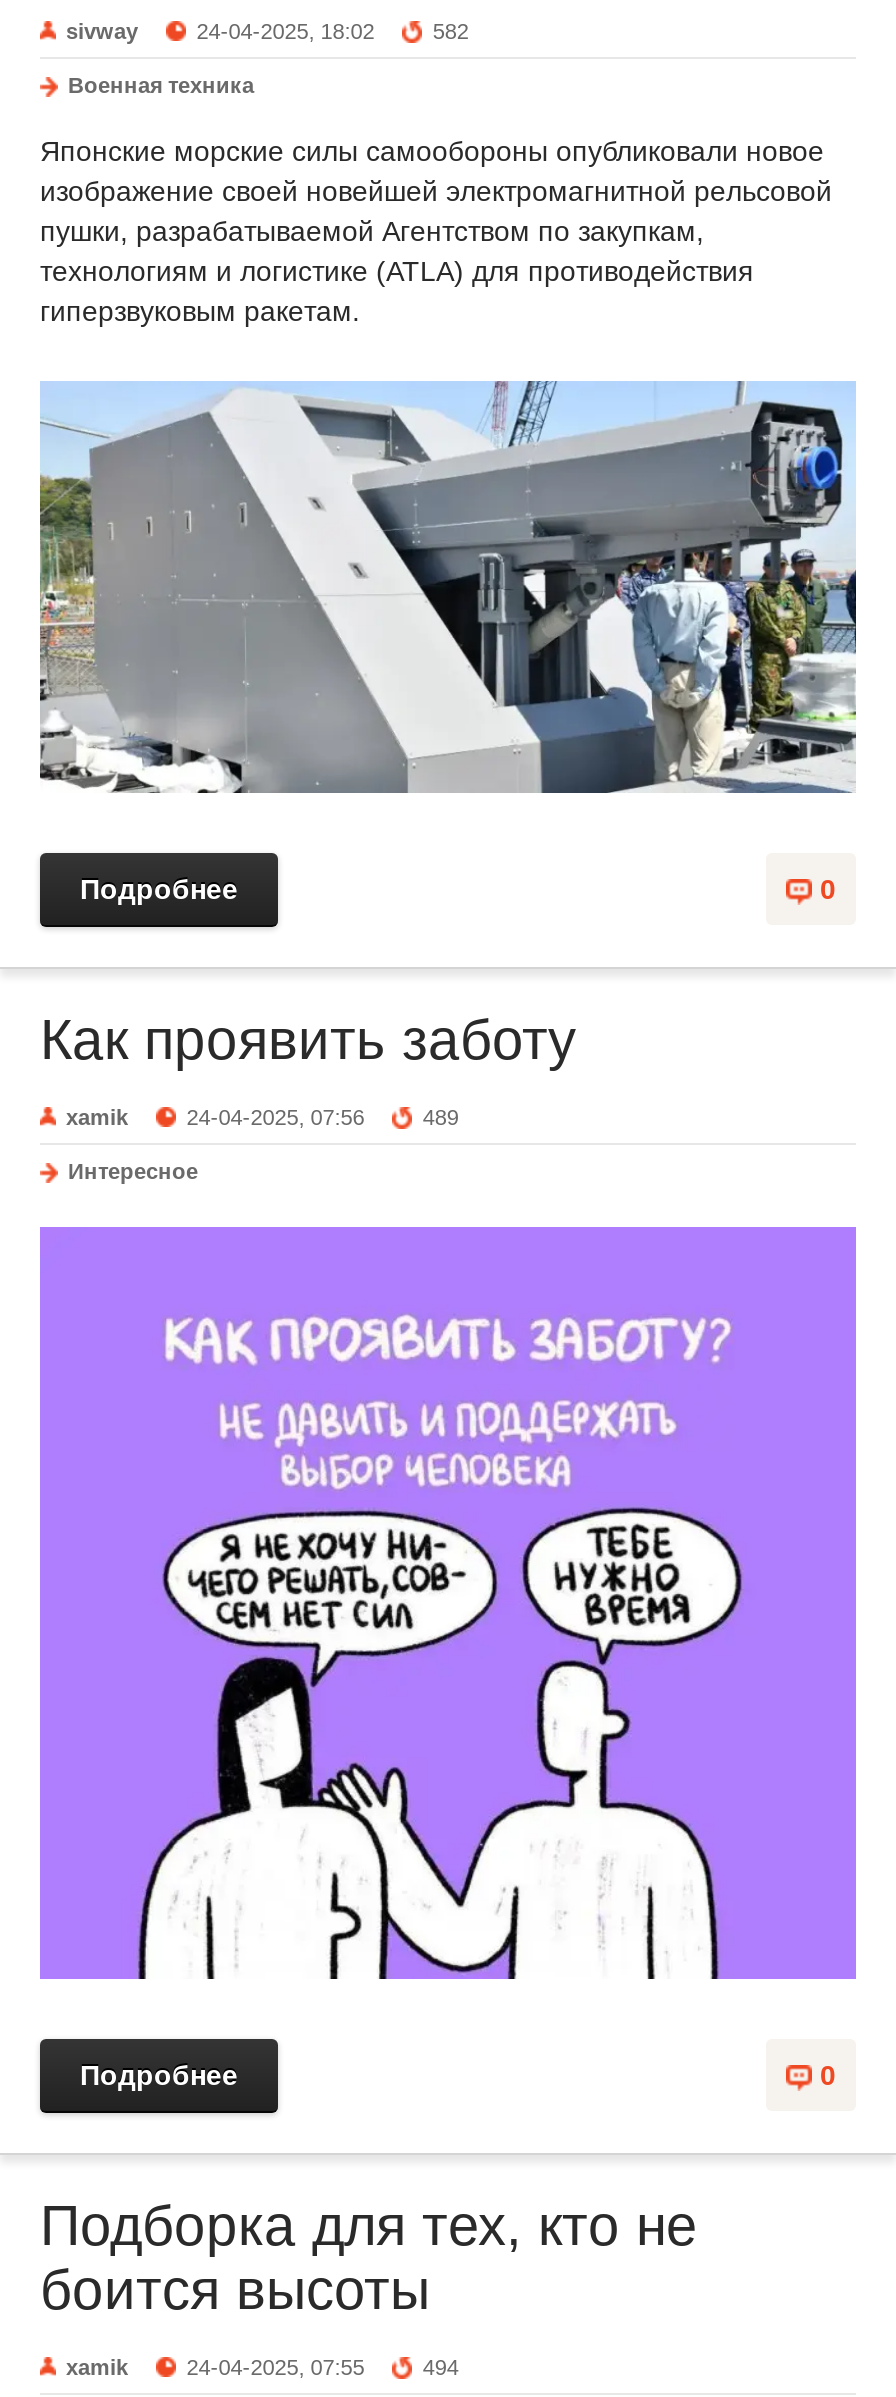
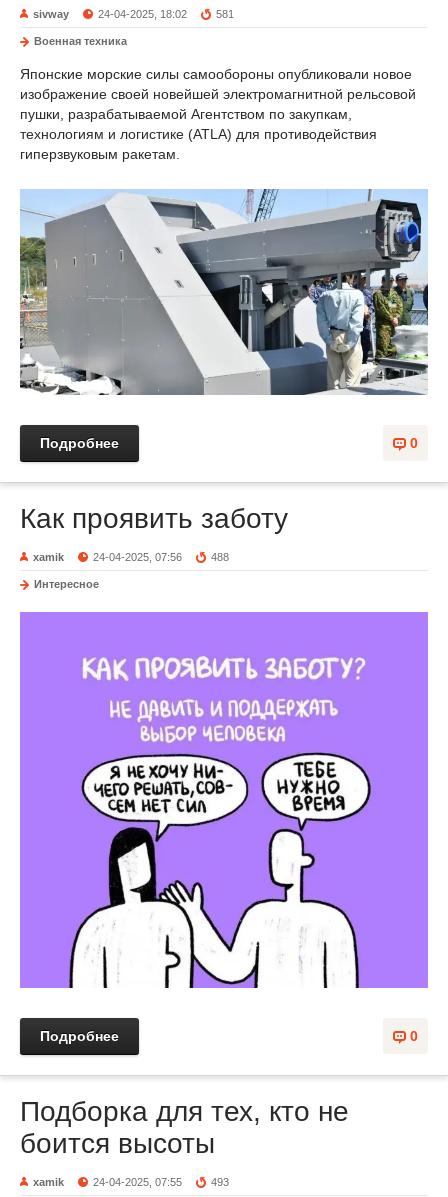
- 582
+ 581

- 489
+ 488

- 494
+ 493
